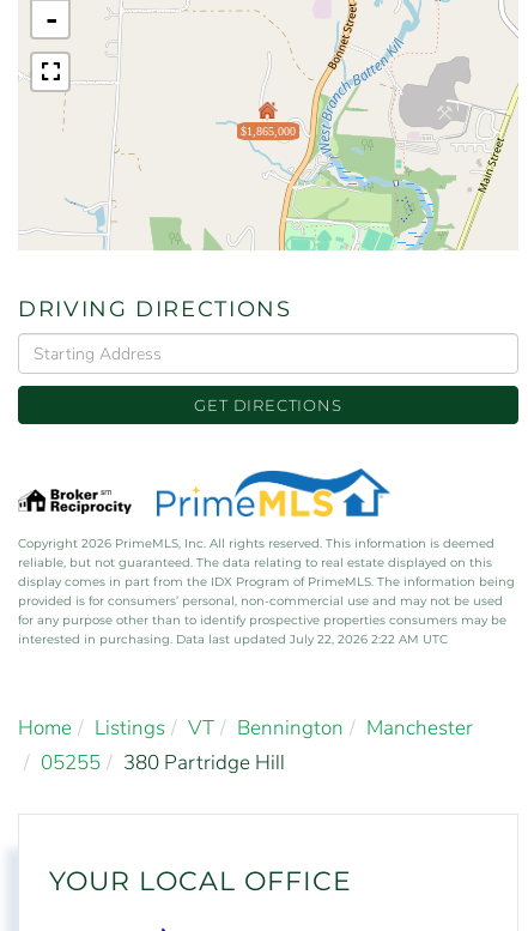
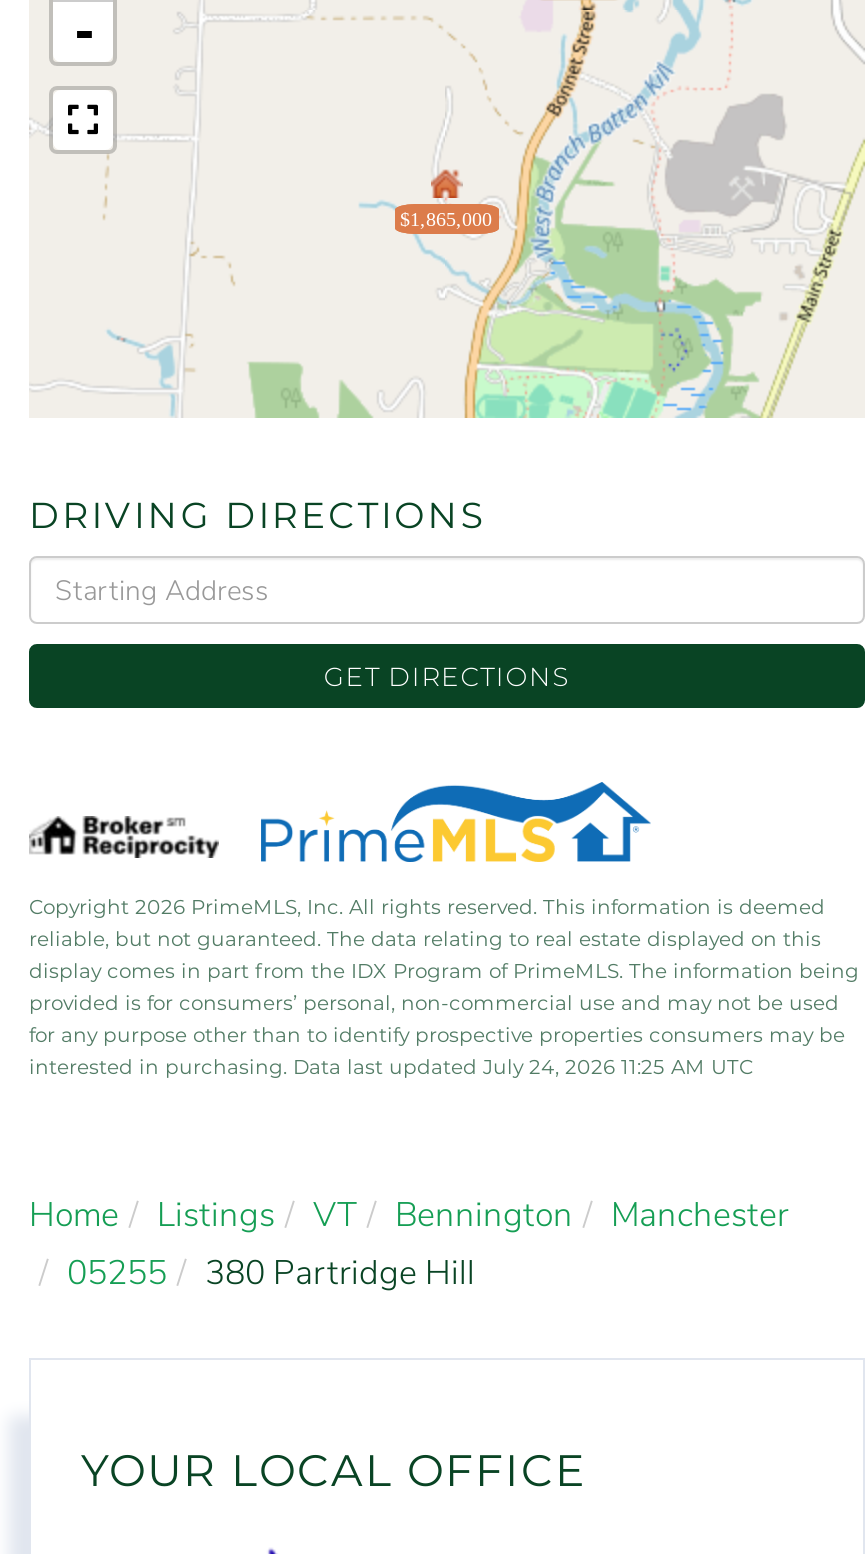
- interested in purchasing. Data last updated July 22, 2026 2:22 AM UTC
+ interested in purchasing. Data last updated July 24, 2026 11:25 AM UTC
